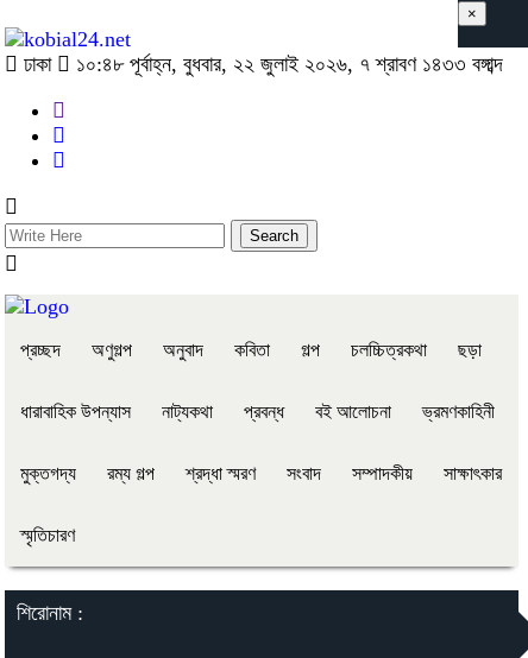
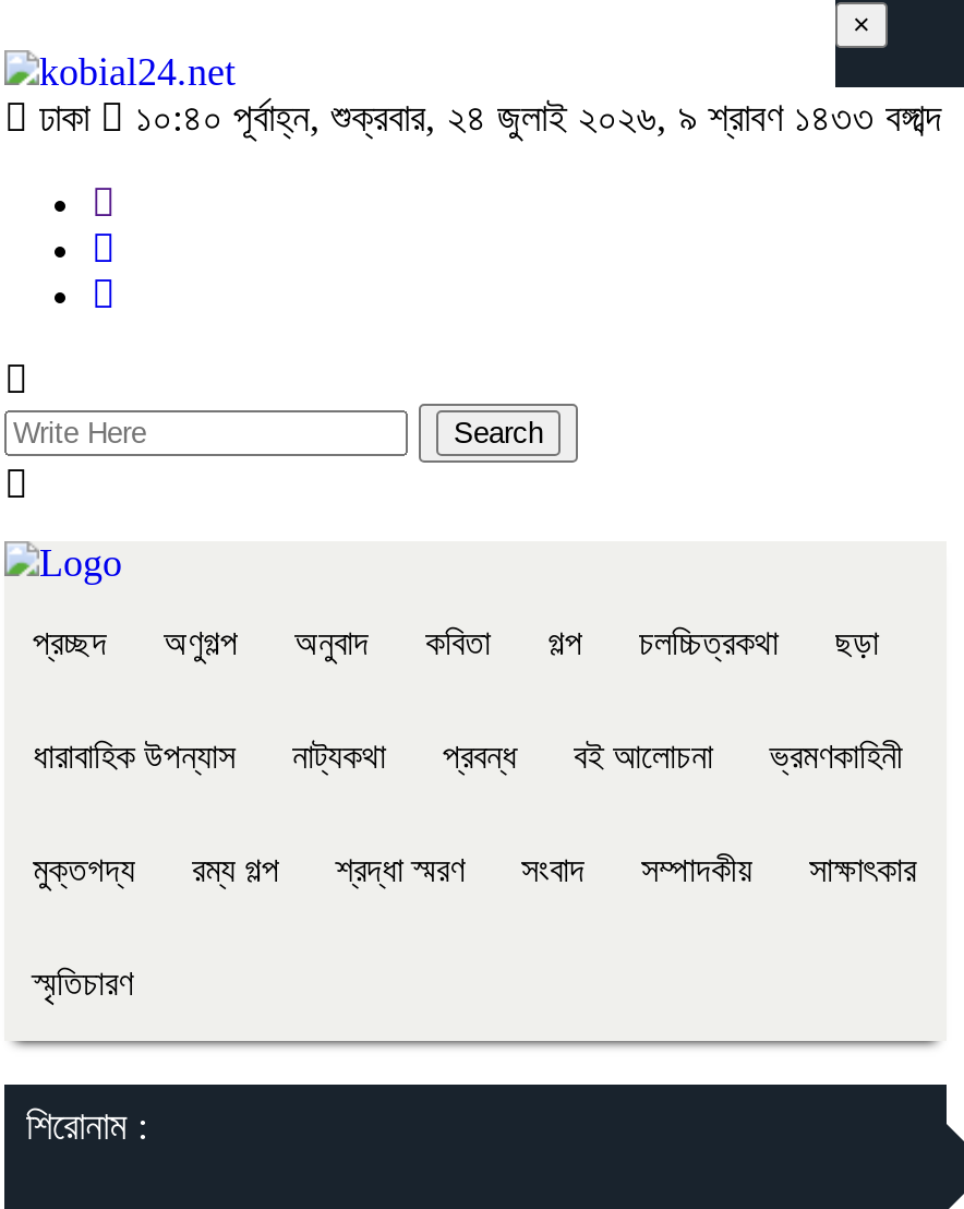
- ঢাকা ১০:৪৮ পূর্বাহ্ন, বুধবার, ২২ জুলাই ২০২৬, ৭ শ্রাবণ ১৪৩৩ বঙ্গাব্দ
+ ঢাকা ১০:৪০ পূর্বাহ্ন, শুক্রবার, ২৪ জুলাই ২০২৬, ৯ শ্রাবণ ১৪৩৩ বঙ্গাব্দ
